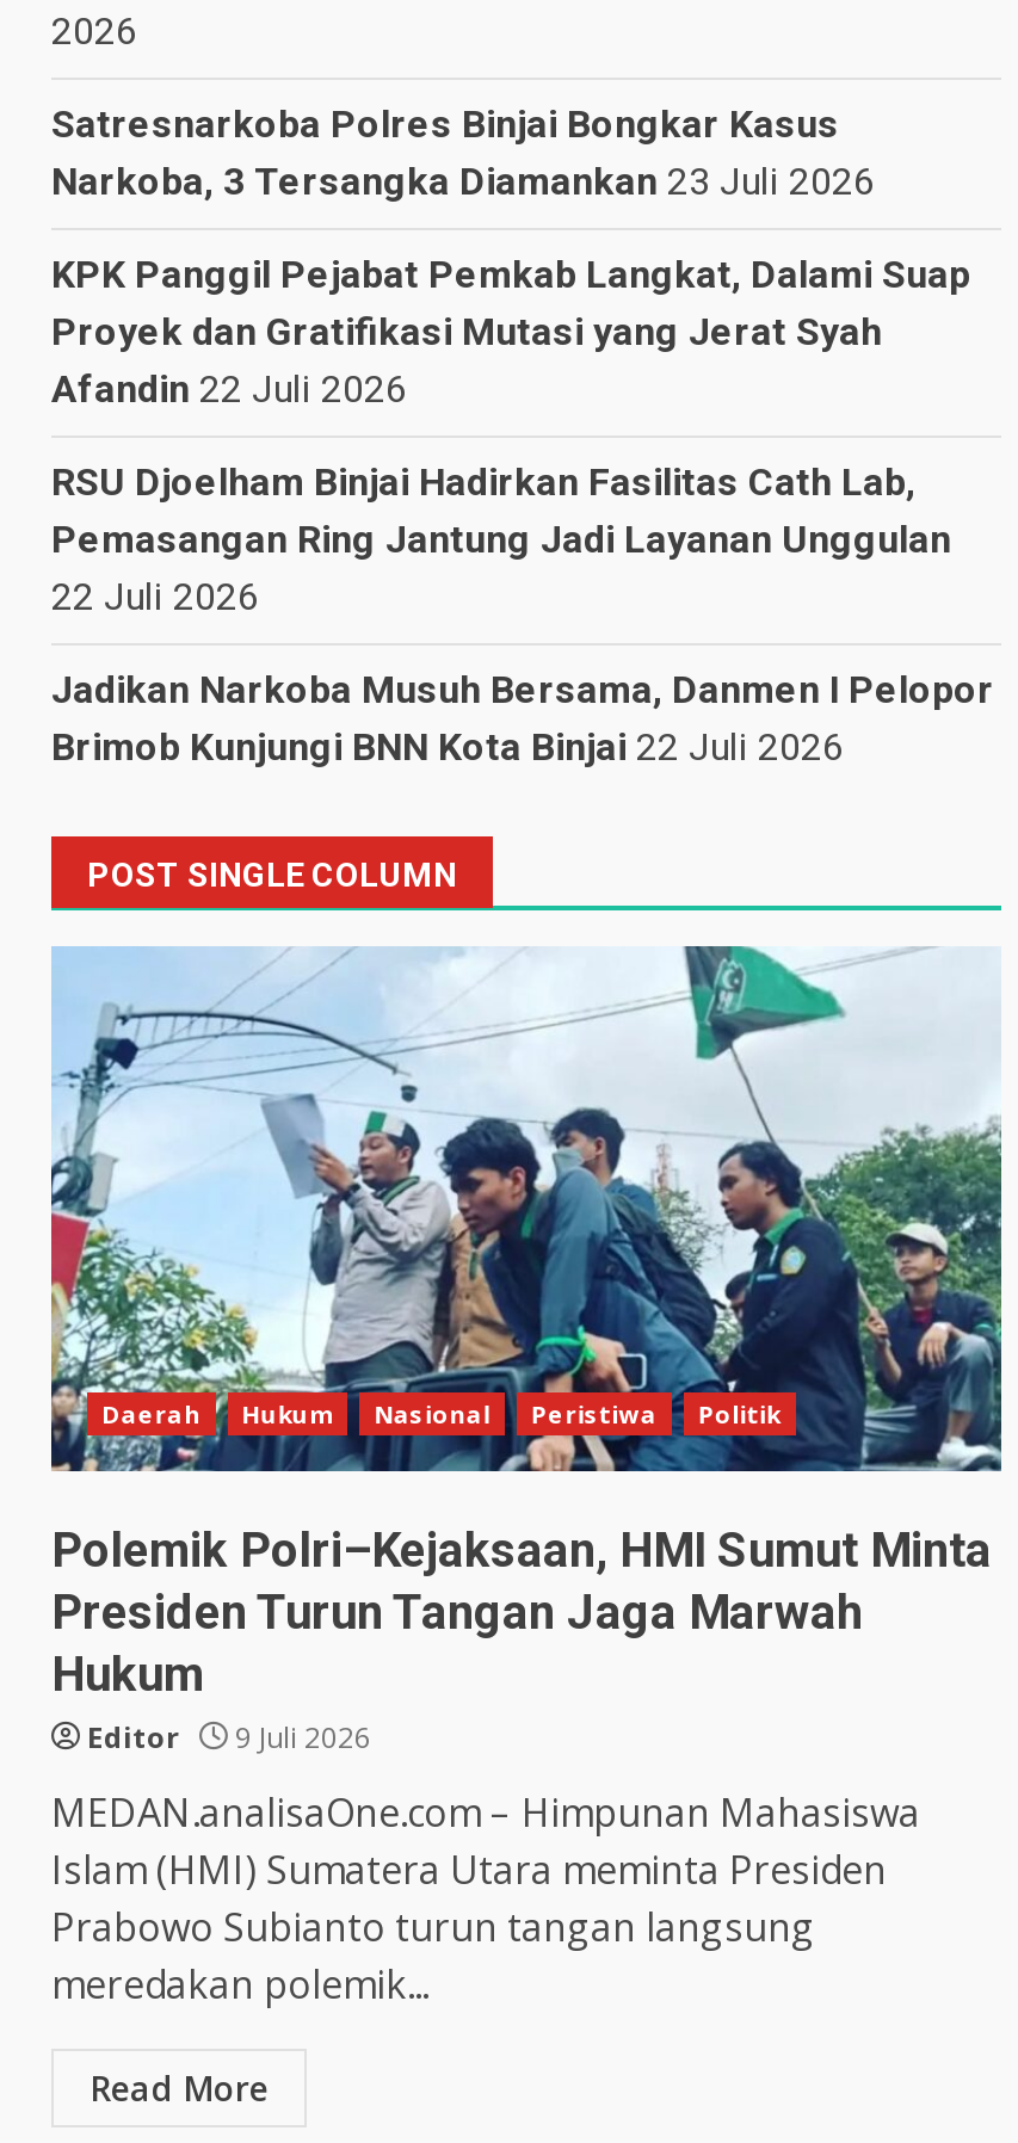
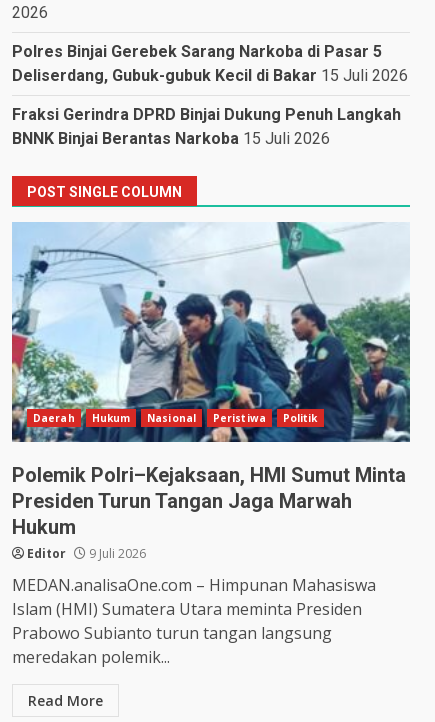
- Satresnarkoba Polres Binjai Bongkar Kasus
- Narkoba, 3 Tersangka Diamankan 23 Juli 2026
- KPK Panggil Pejabat Pemkab Langkat, Dalami Suap
- Proyek dan Gratifikasi Mutasi yang Jerat Syah
- Afandin 22 Juli 2026
- RSU Djoelham Binjai Hadirkan Fasilitas Cath Lab,
- Pemasangan Ring Jantung Jadi Layanan Unggulan
- 22 Juli 2026
- Jadikan Narkoba Musuh Bersama, Danmen I Pelopor
- Brimob Kunjungi BNN Kota Binjai 22 Juli 2026
+ Polres Binjai Gerebek Sarang Narkoba di Pasar 5
+ Deliserdang, Gubuk-gubuk Kecil di Bakar 15 Juli 2026
+ Fraksi Gerindra DPRD Binjai Dukung Penuh Langkah
+ BNNK Binjai Berantas Narkoba 15 Juli 2026
